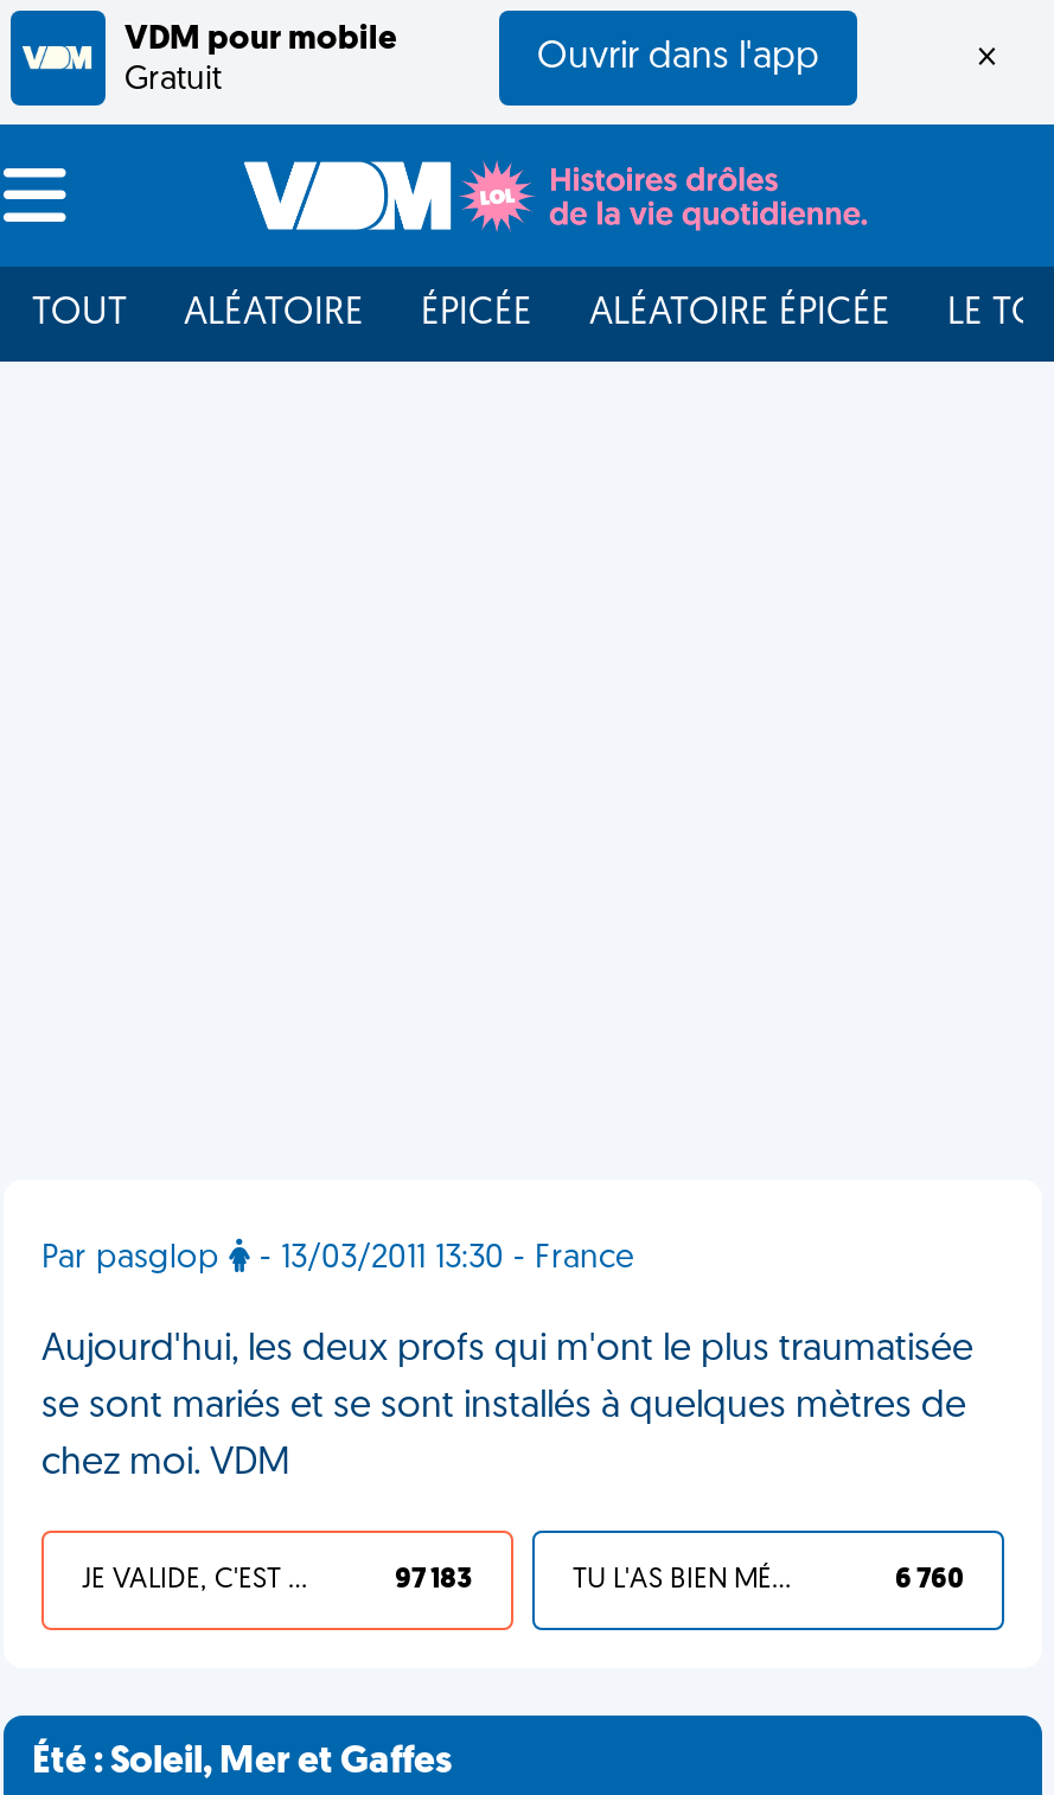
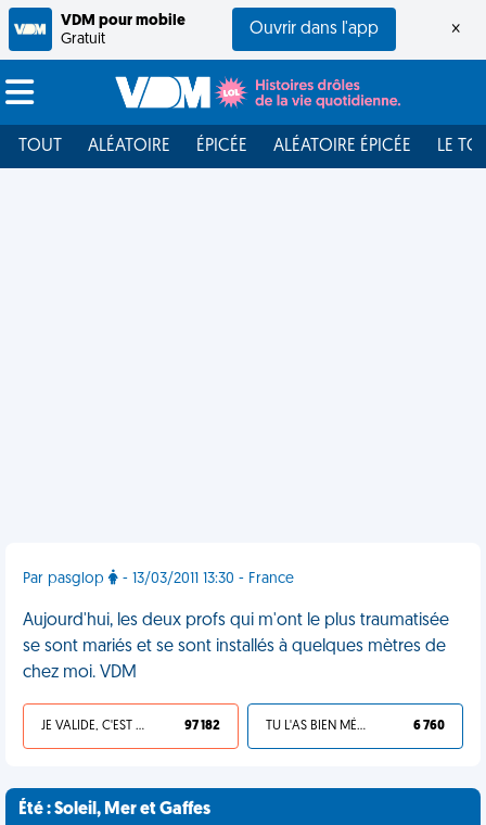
- 97 183
+ 97 182
